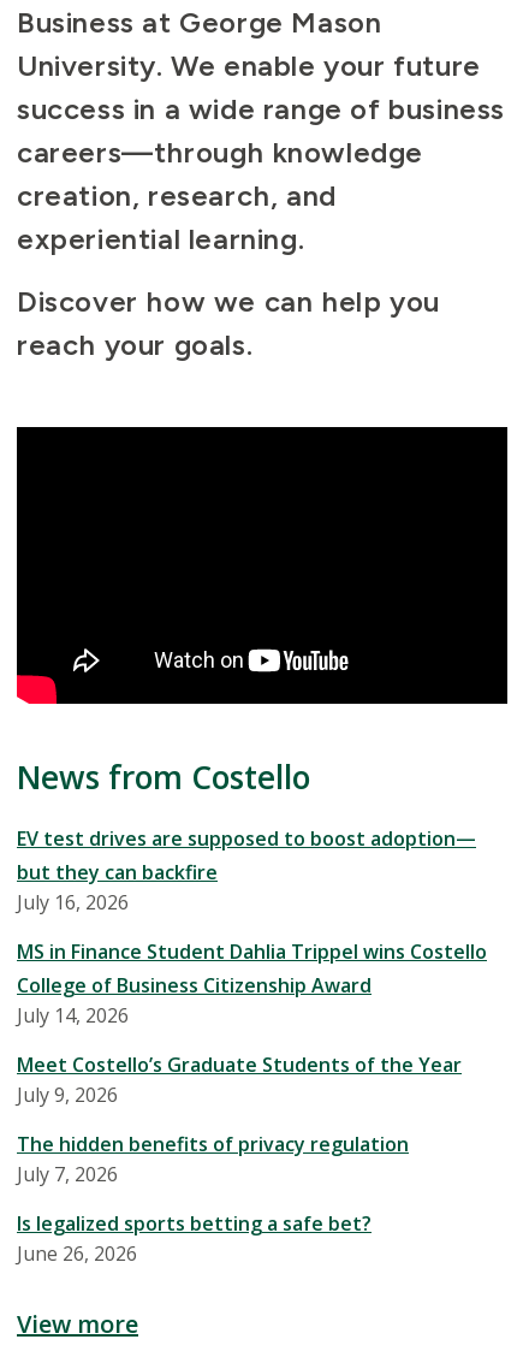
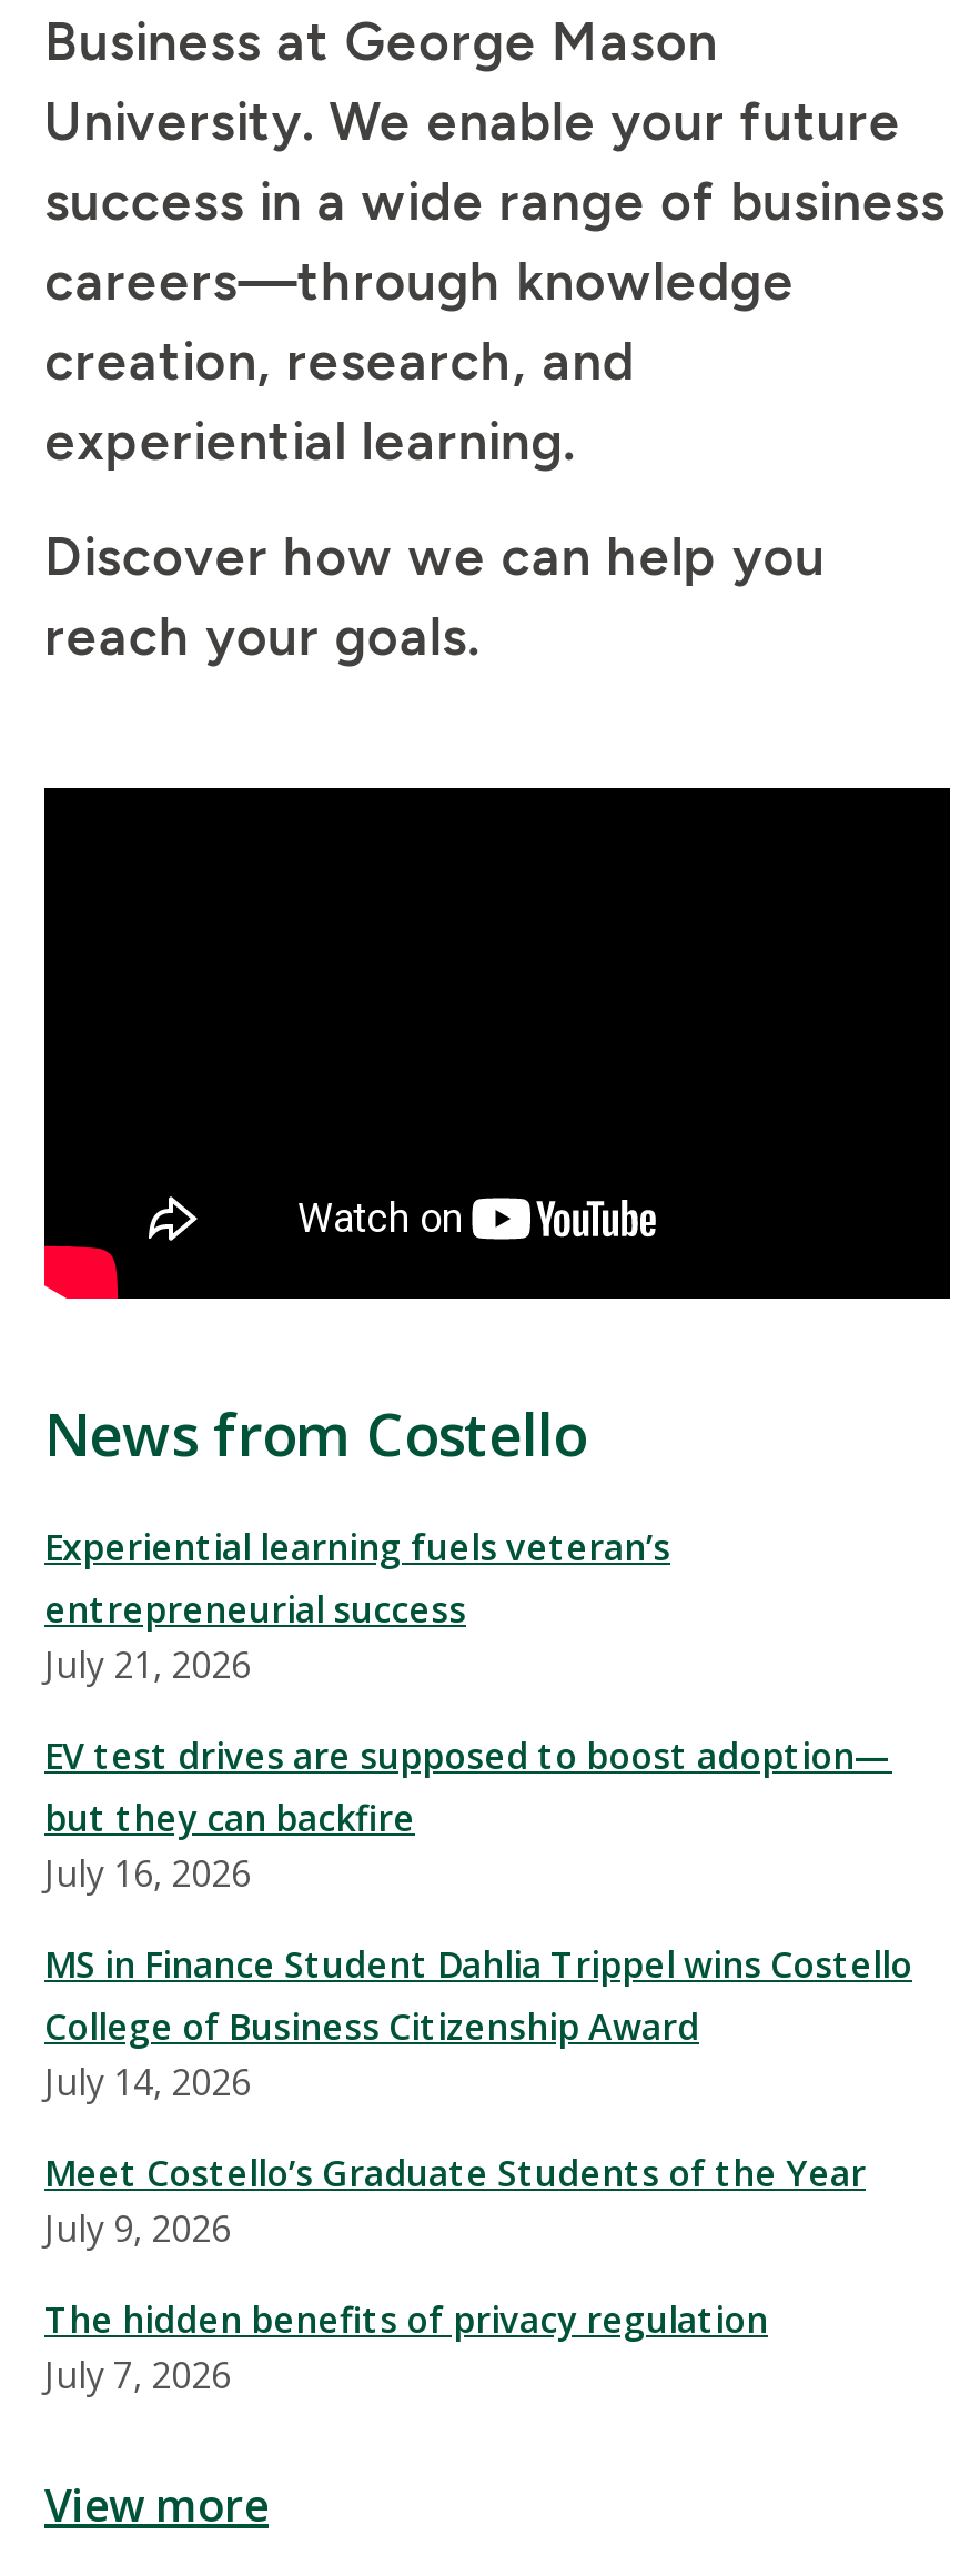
+ Experiential learning fuels veteran’s
+ entrepreneurial success
+ July 21, 2026

moved down: EV test drives are supposed to boost adoption— | but they can backfire | July 16, 2026 | ... | The hidden benefits of privacy regulation | July 7, 2026

- Is legalized sports betting a safe bet?
- June 26, 2026
